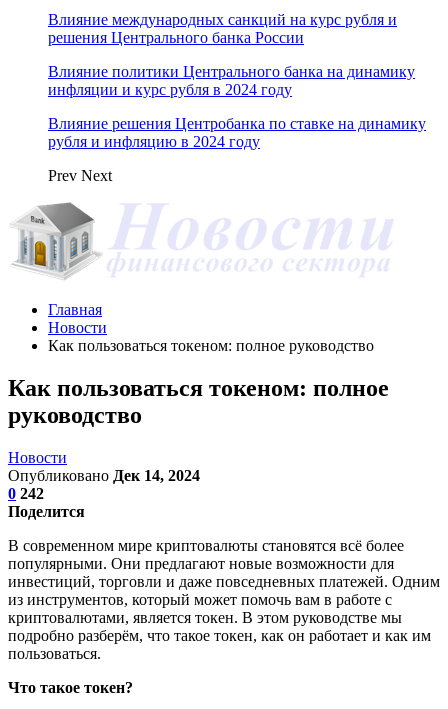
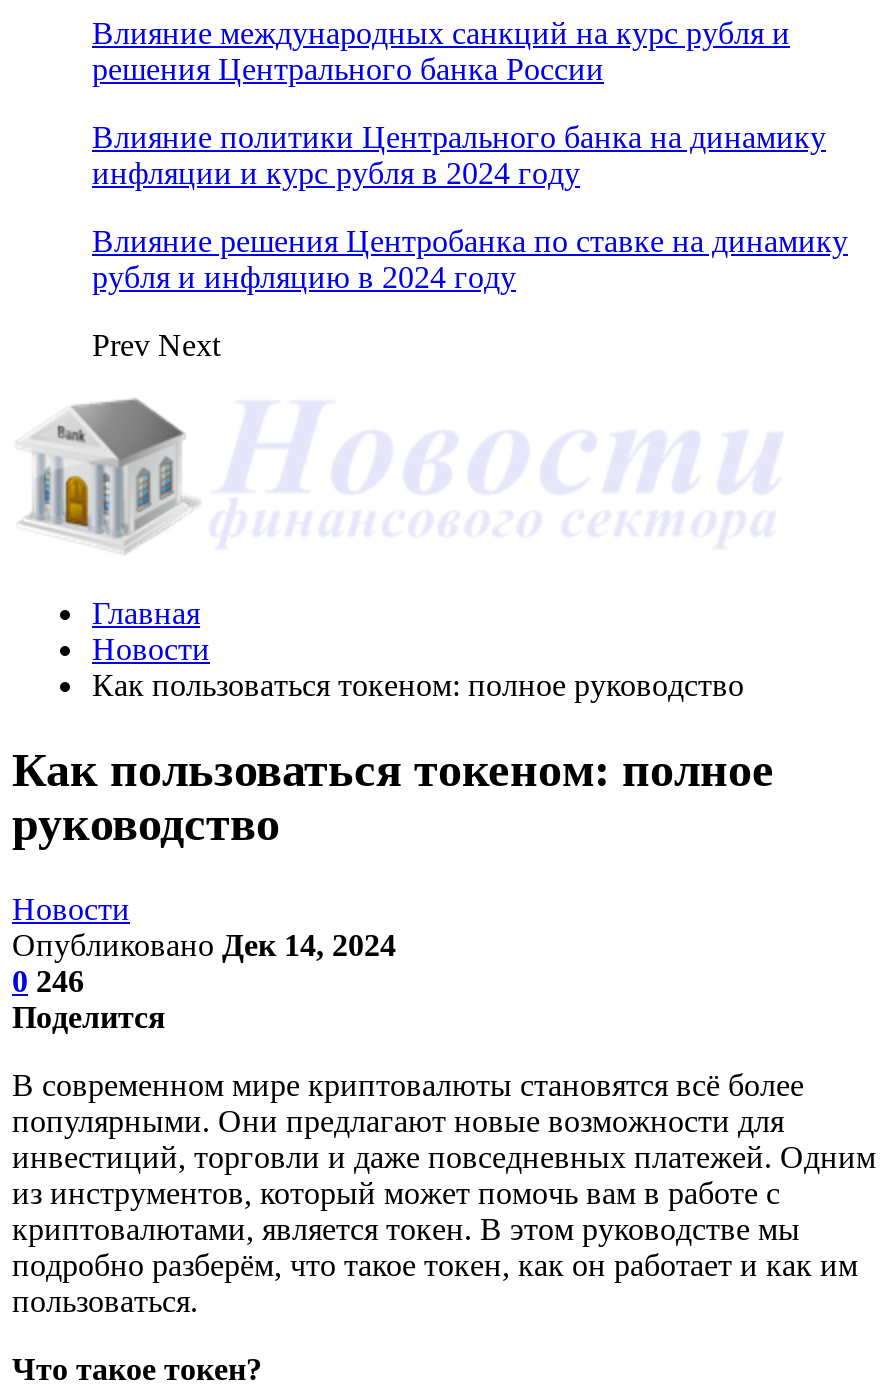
- 0 242
+ 0 246
